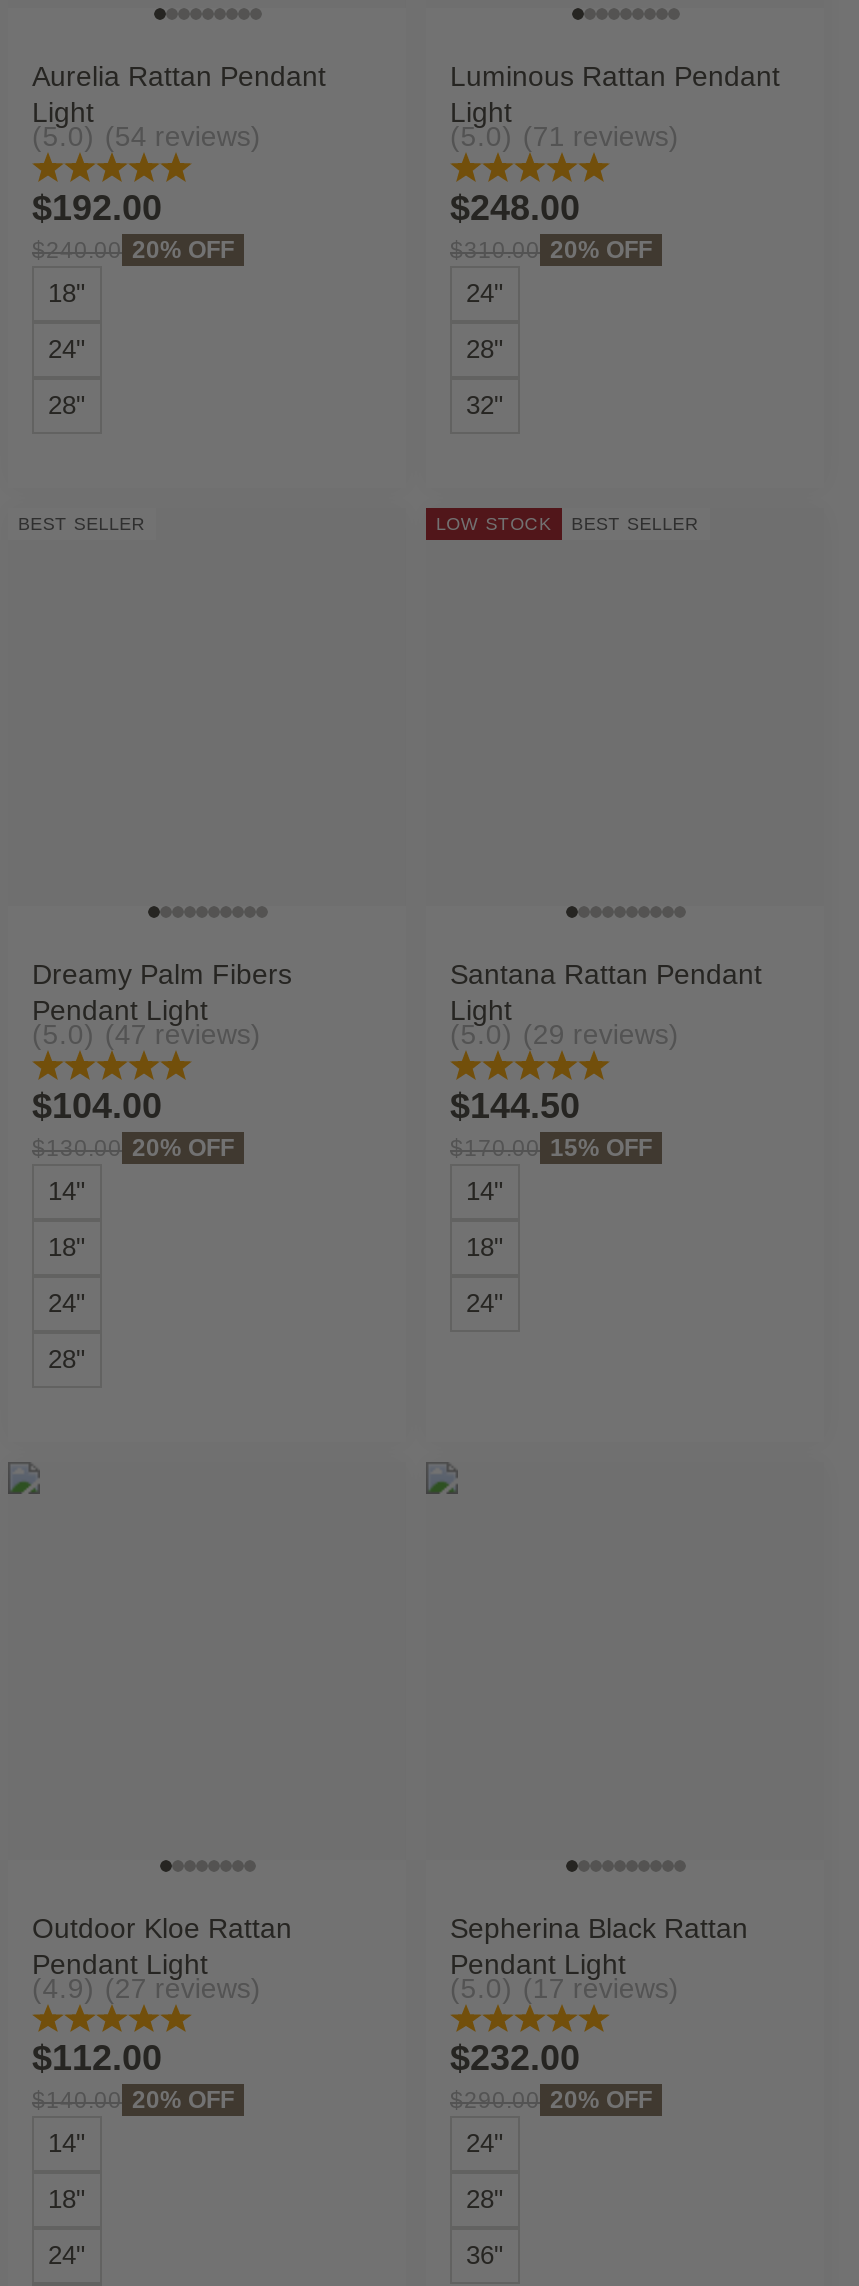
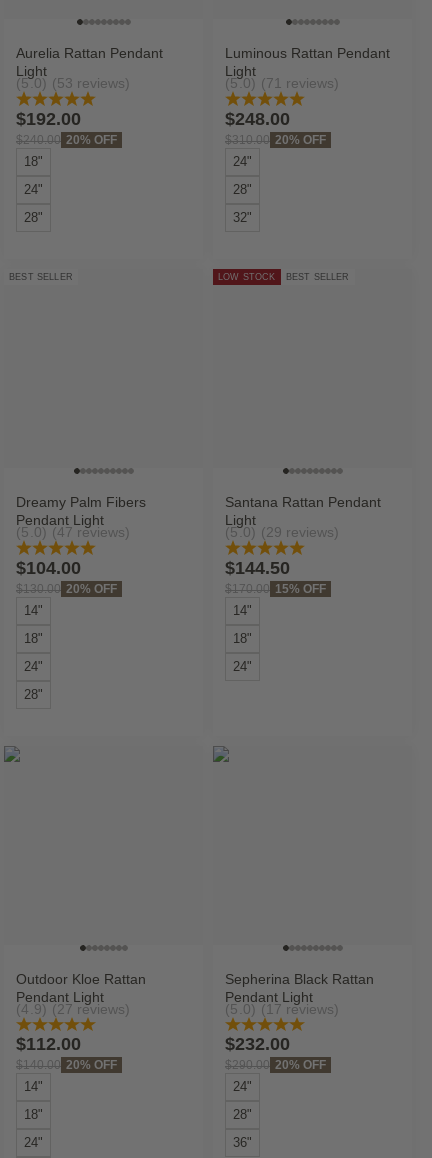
- (5.0) (54 reviews)
+ (5.0) (53 reviews)
